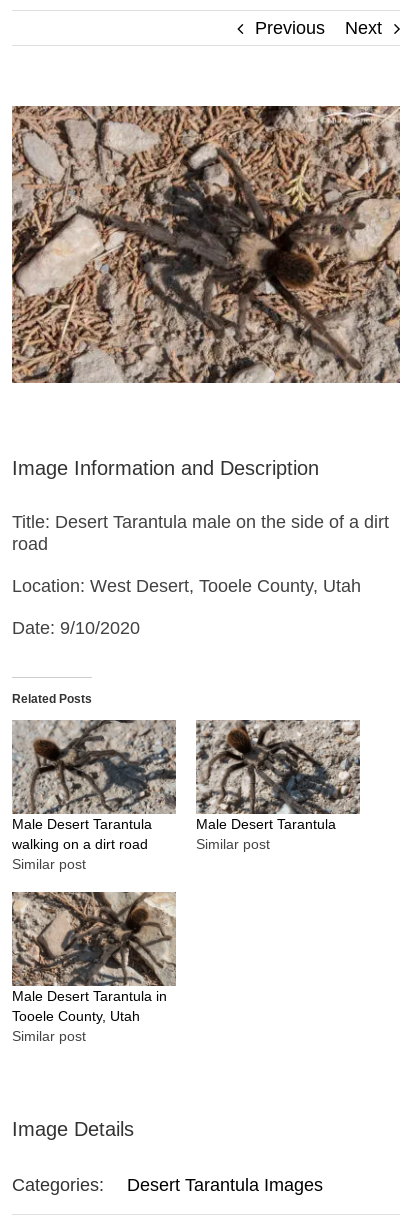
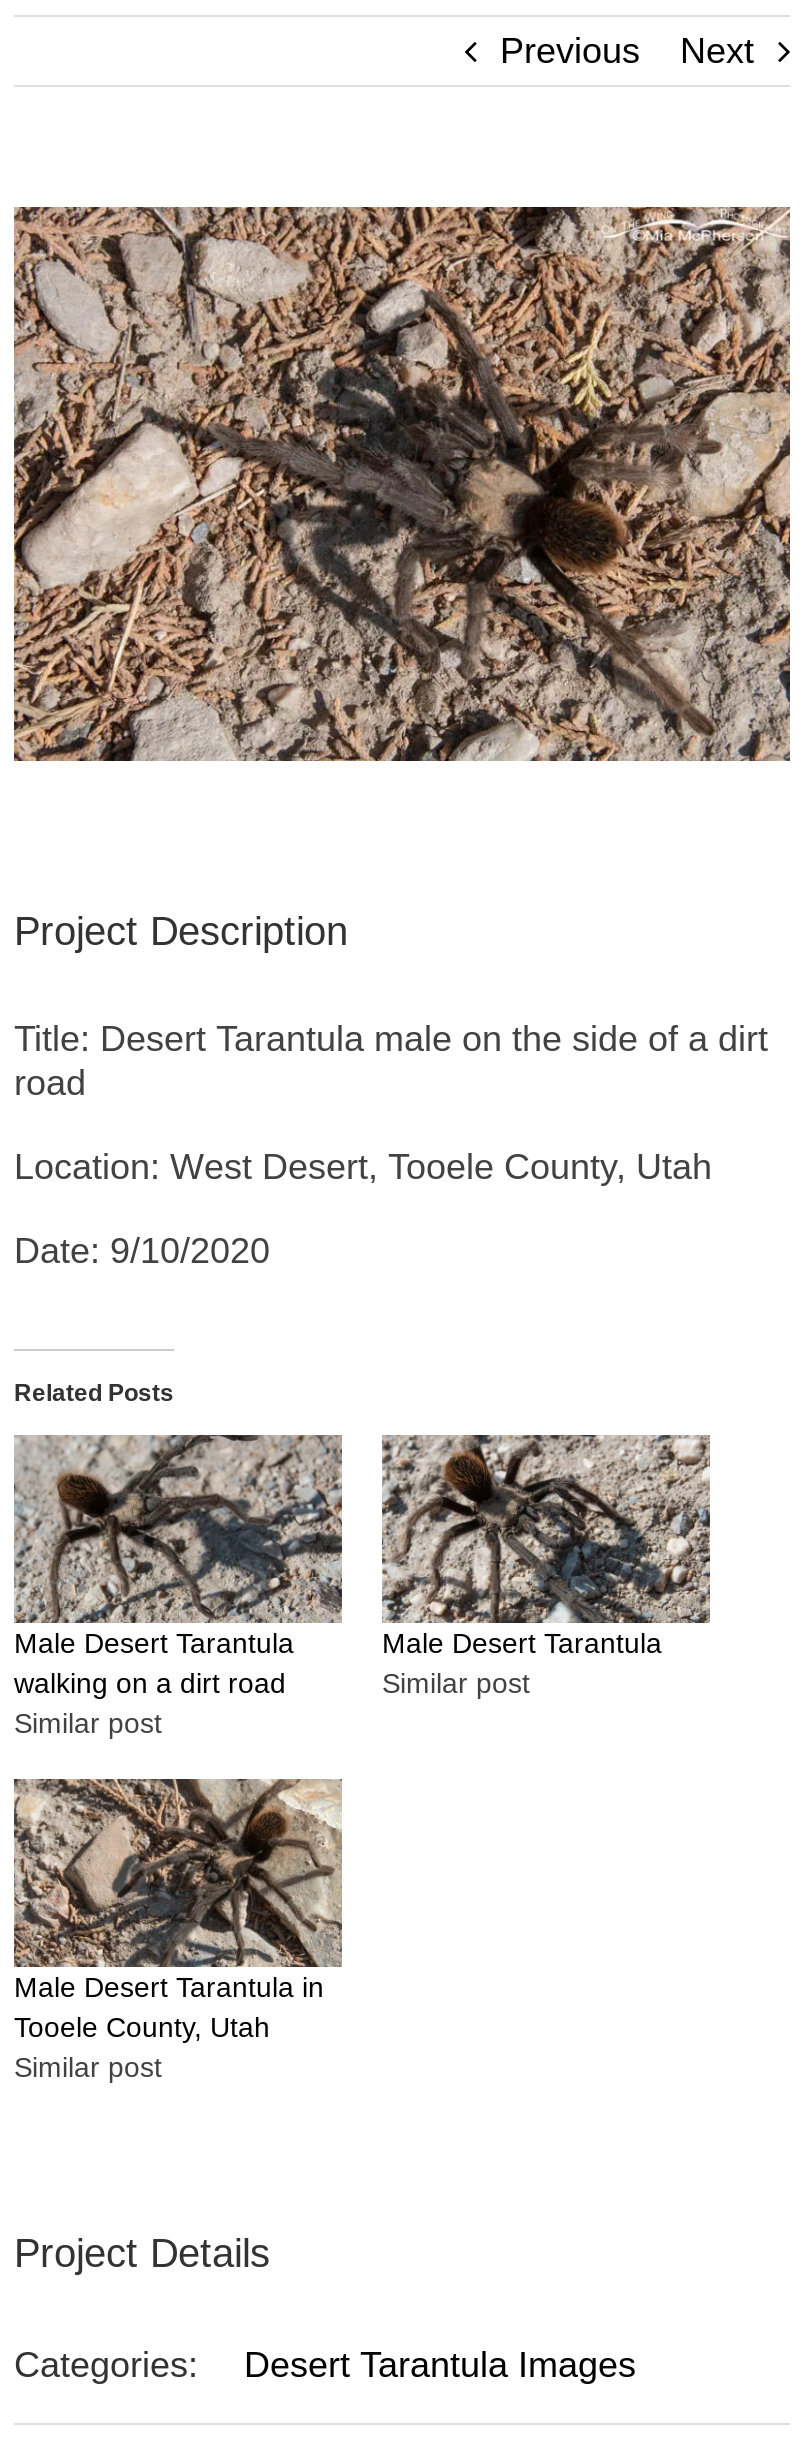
- Image Information and Description
+ Project Description

- Image Details
+ Project Details
